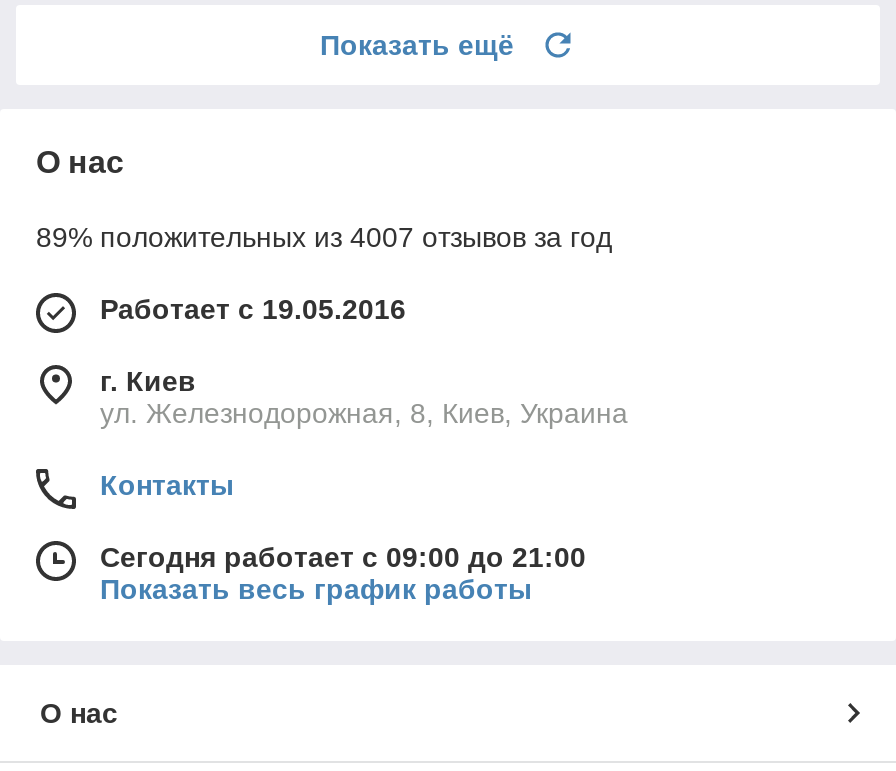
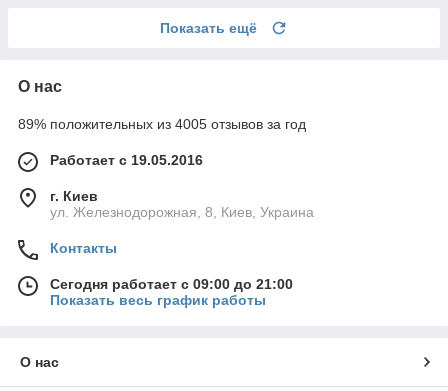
- 89% положительных из 4007 отзывов за год
+ 89% положительных из 4005 отзывов за год
